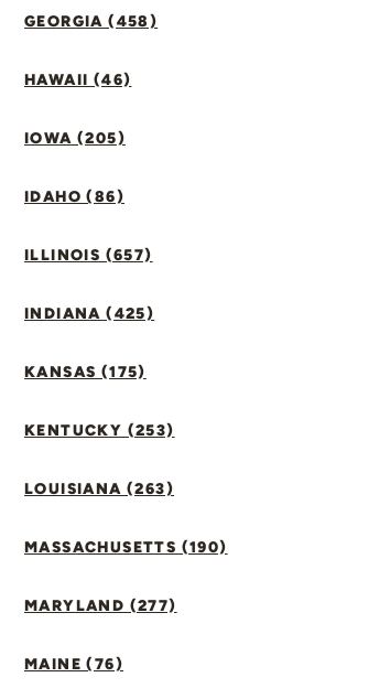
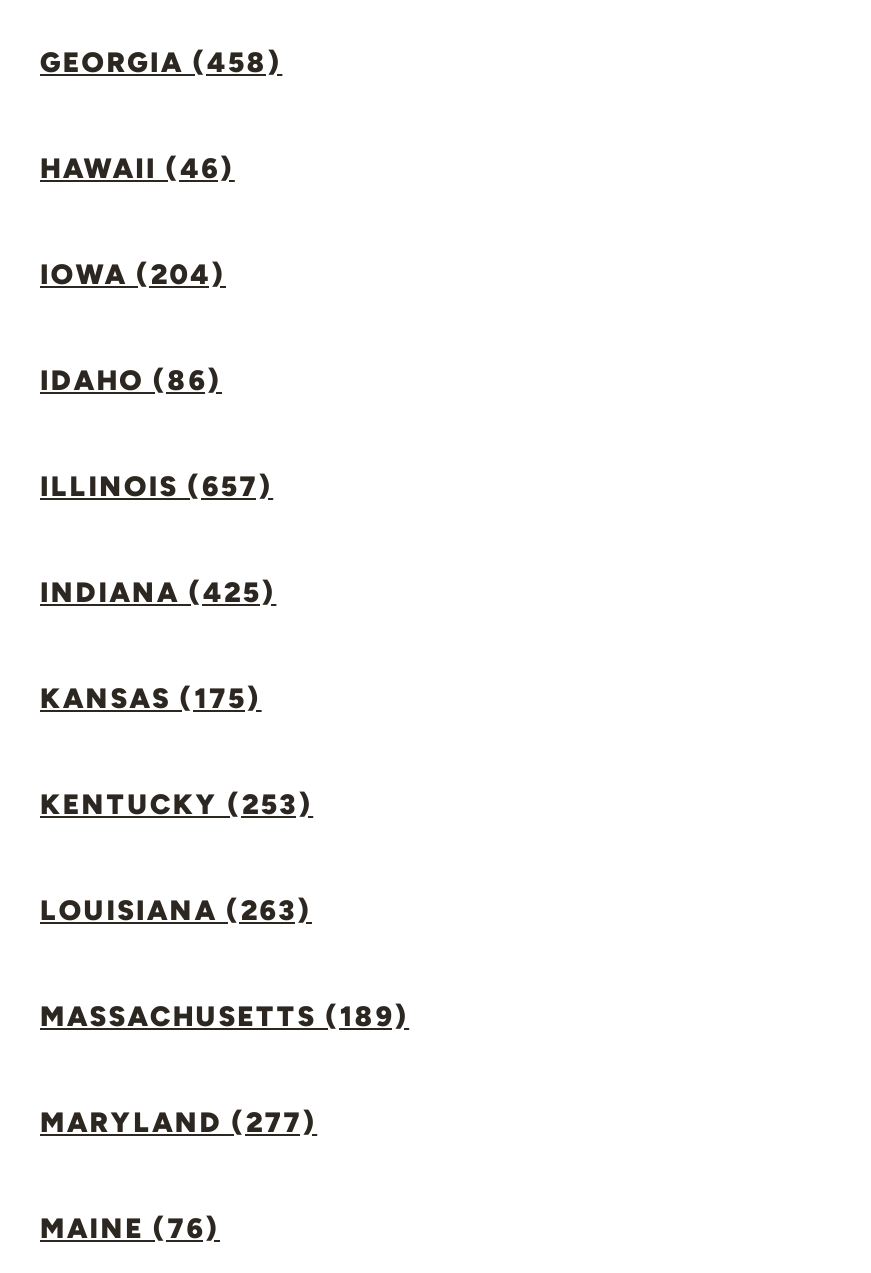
- IOWA (205)
+ IOWA (204)

- MASSACHUSETTS (190)
+ MASSACHUSETTS (189)
